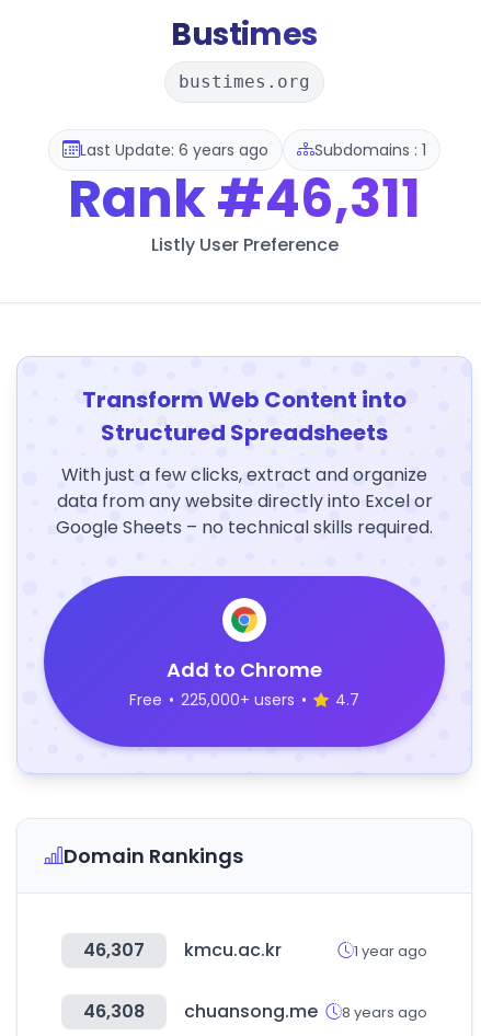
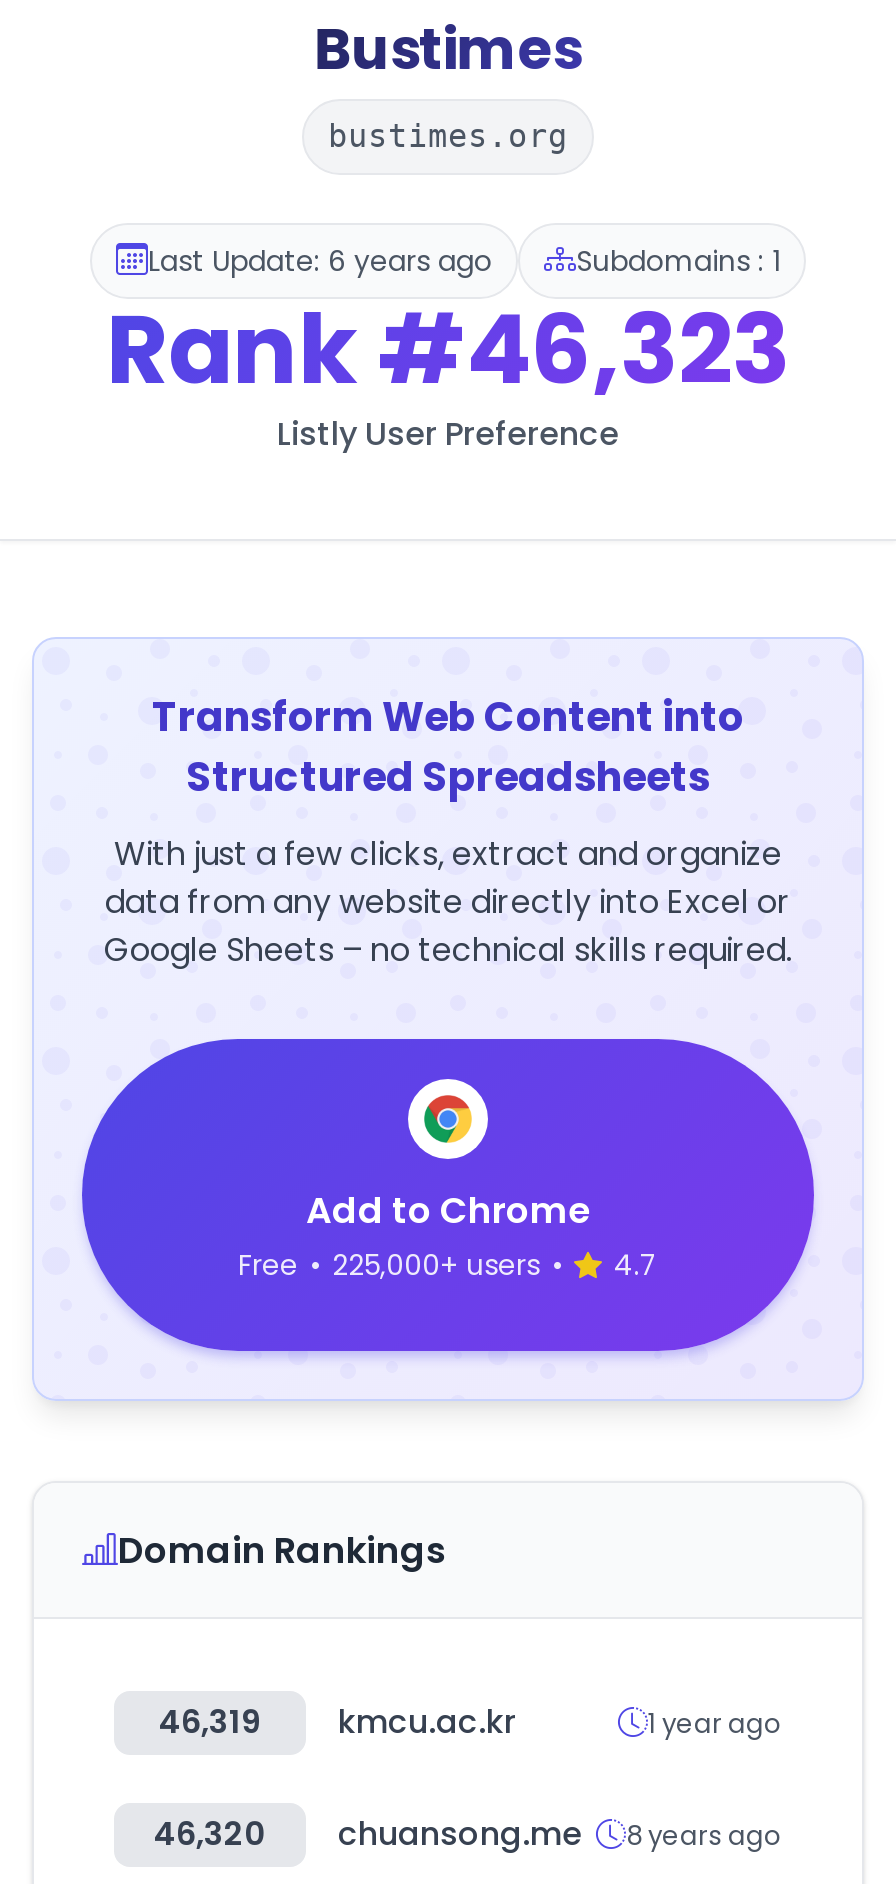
- Rank #46,311
+ Rank #46,323

- 46,307 kmcu.ac.kr
+ 46,319 kmcu.ac.kr

- 46,308 chuansong.me 8 years ago
+ 46,320 chuansong.me 8 years ago
